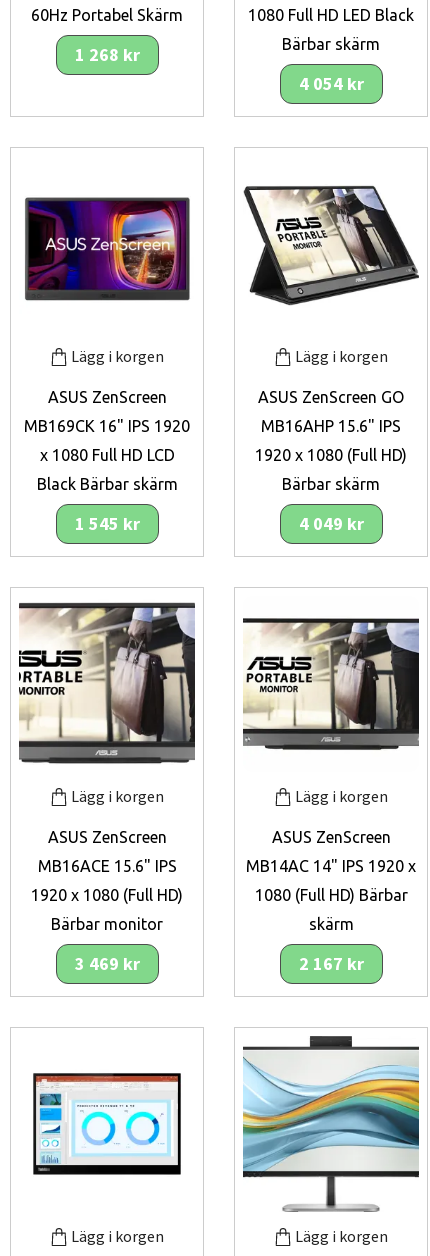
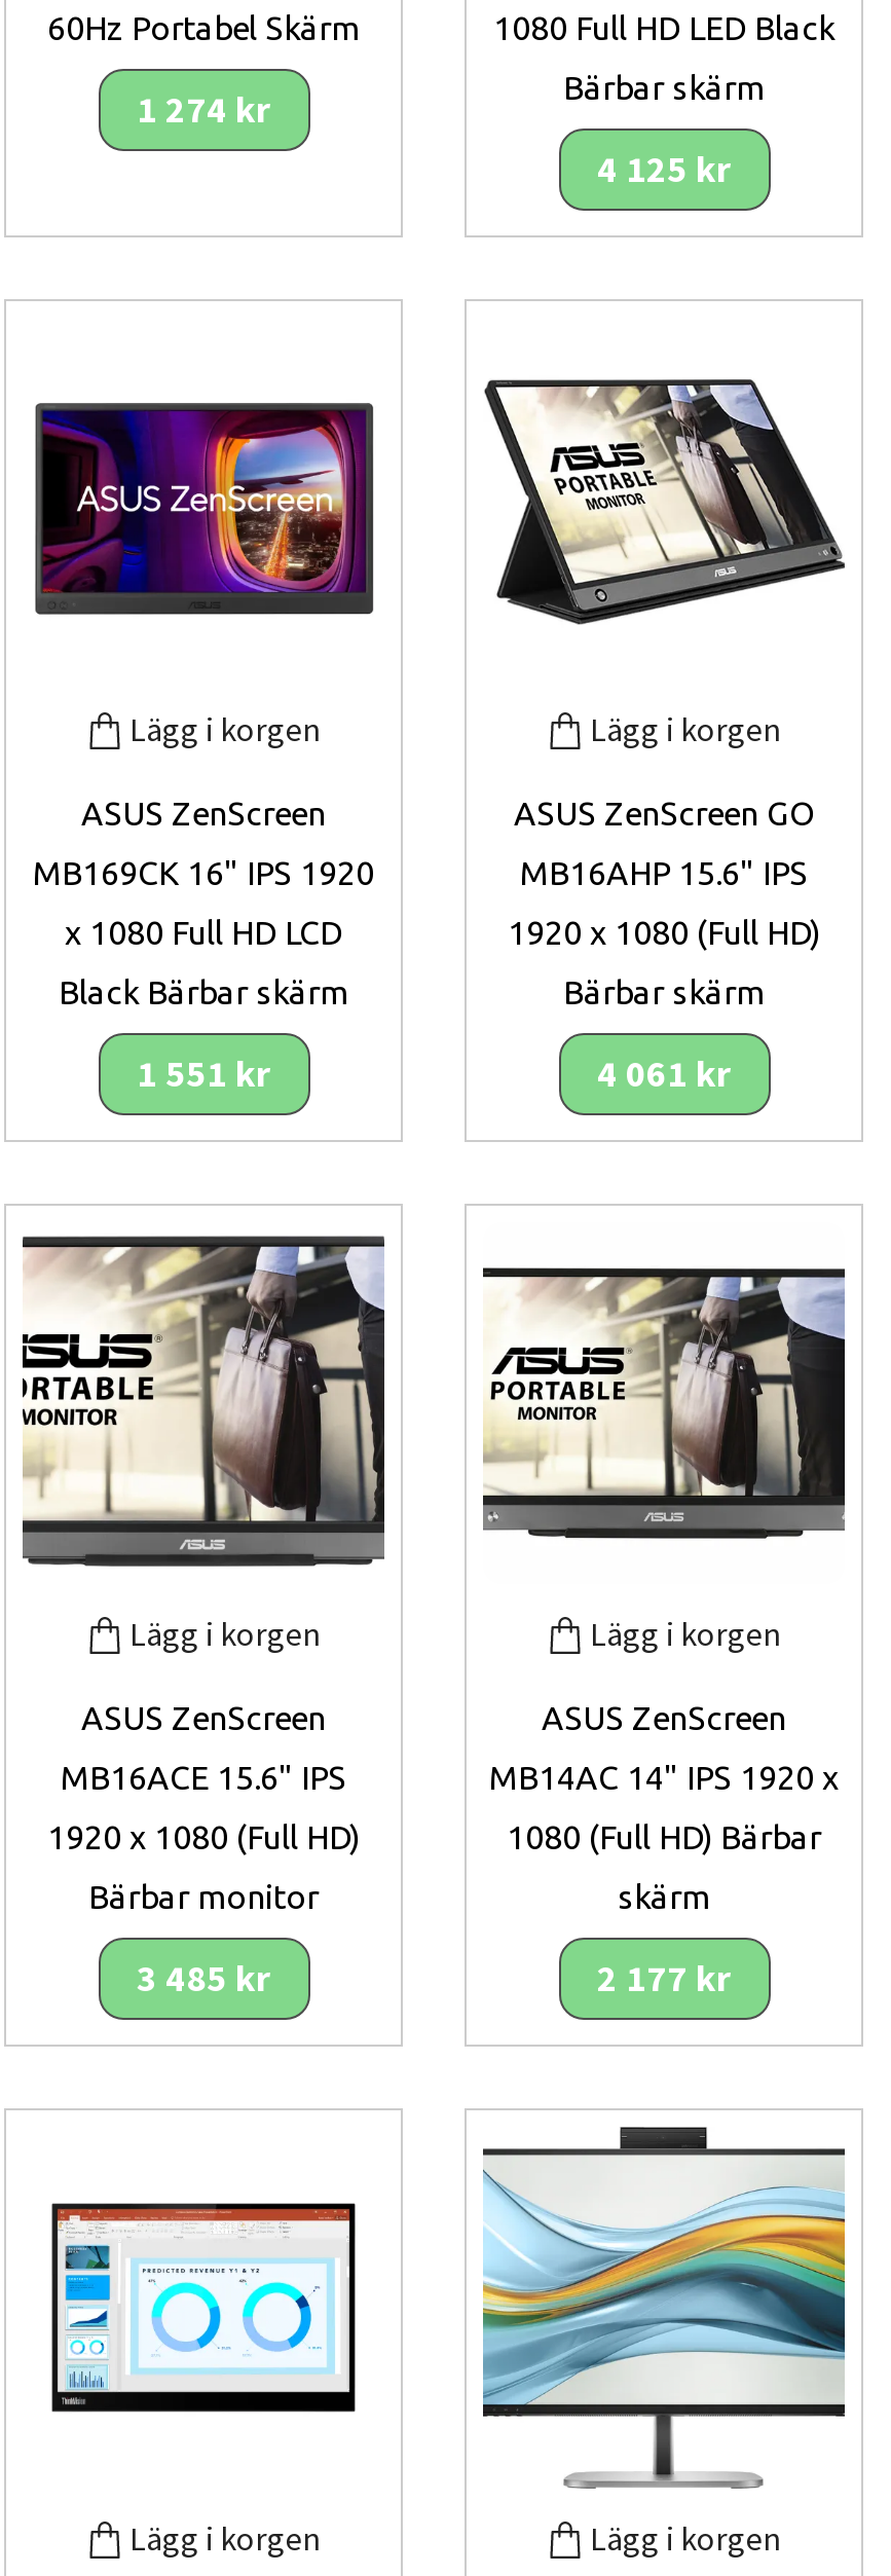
- 1 268 kr
+ 1 274 kr

- 4 054 kr
+ 4 125 kr

- 1 545 kr
+ 1 551 kr

- 4 049 kr
+ 4 061 kr

- 3 469 kr
+ 3 485 kr

- 2 167 kr
+ 2 177 kr
